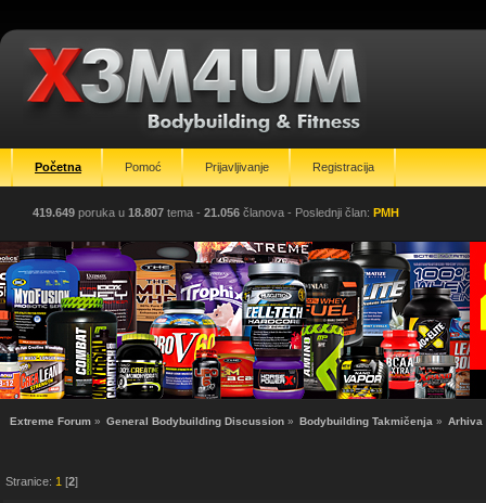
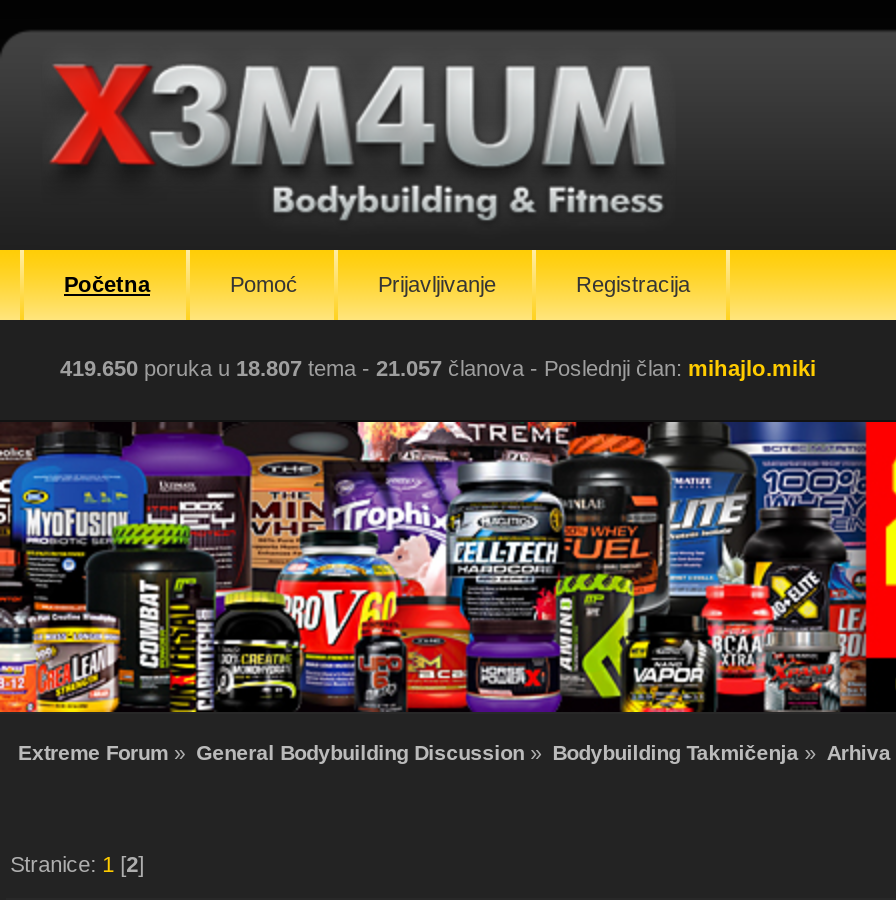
- 419.649 poruka u 18.807 tema - 21.056 članova - Poslednji član: PMH
+ 419.650 poruka u 18.807 tema - 21.057 članova - Poslednji član: mihajlo.miki
